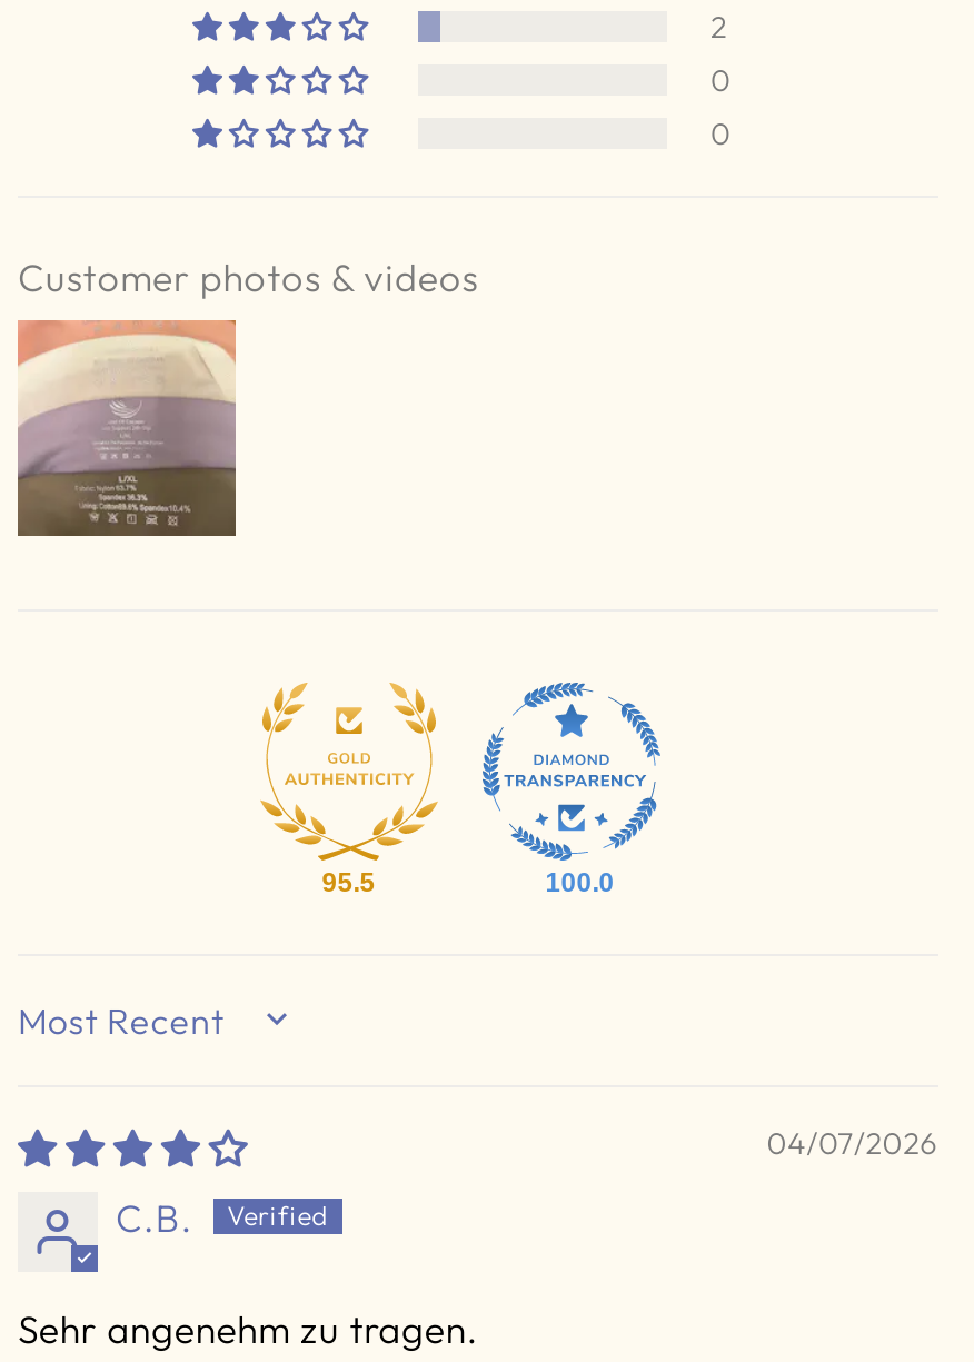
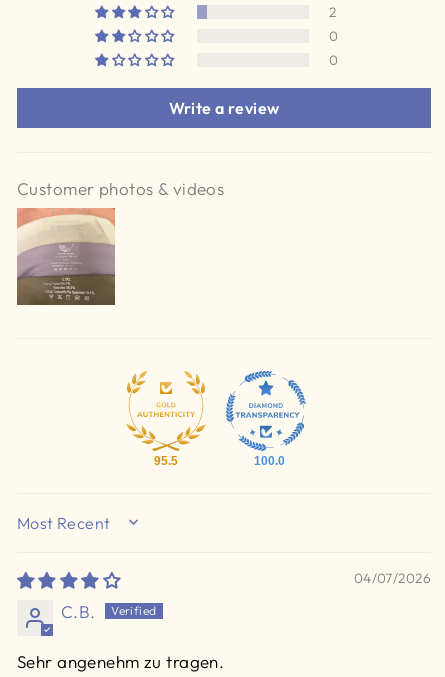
+ Write a review
